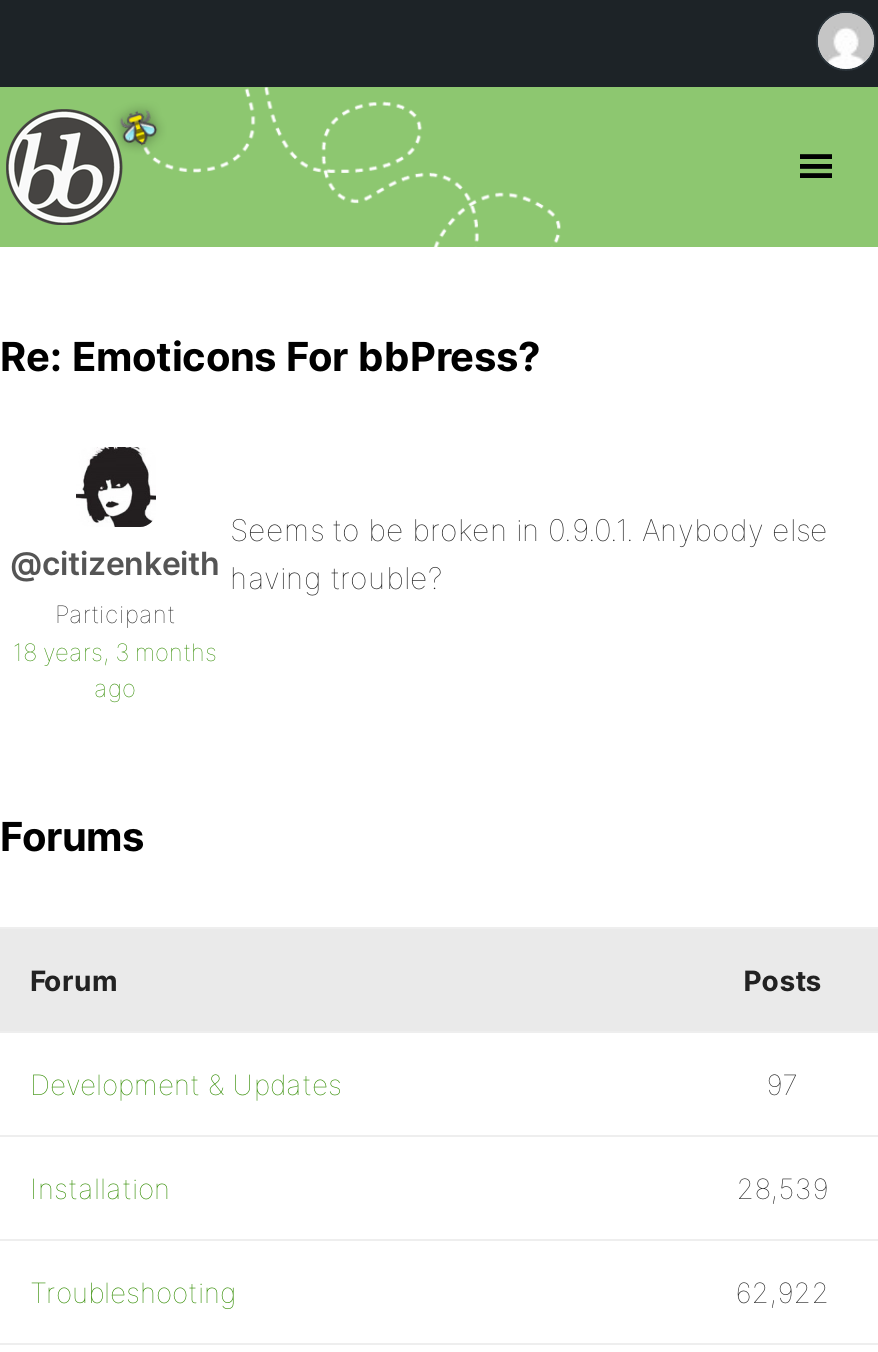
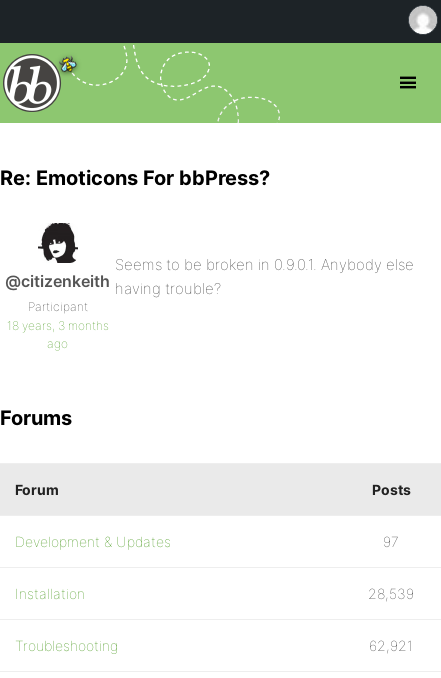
- 62,922
+ 62,921
